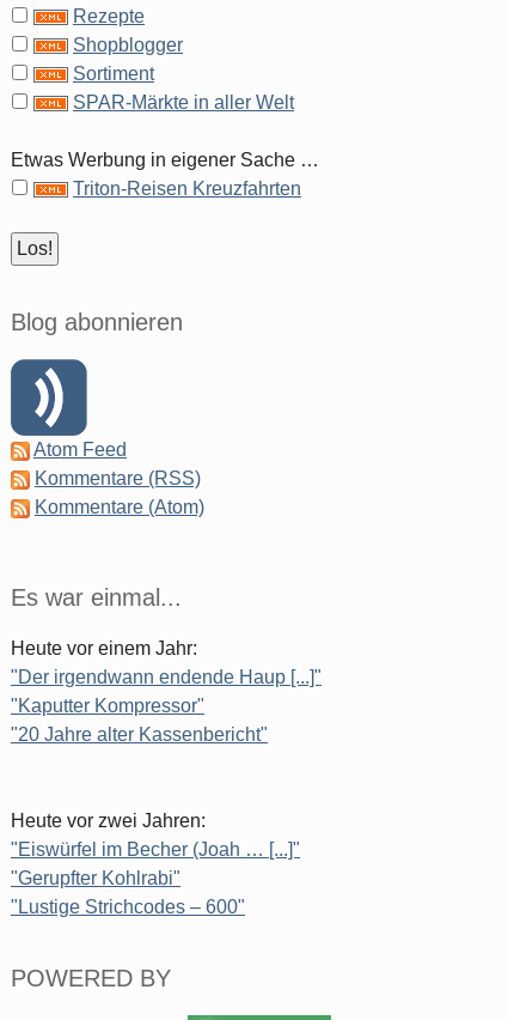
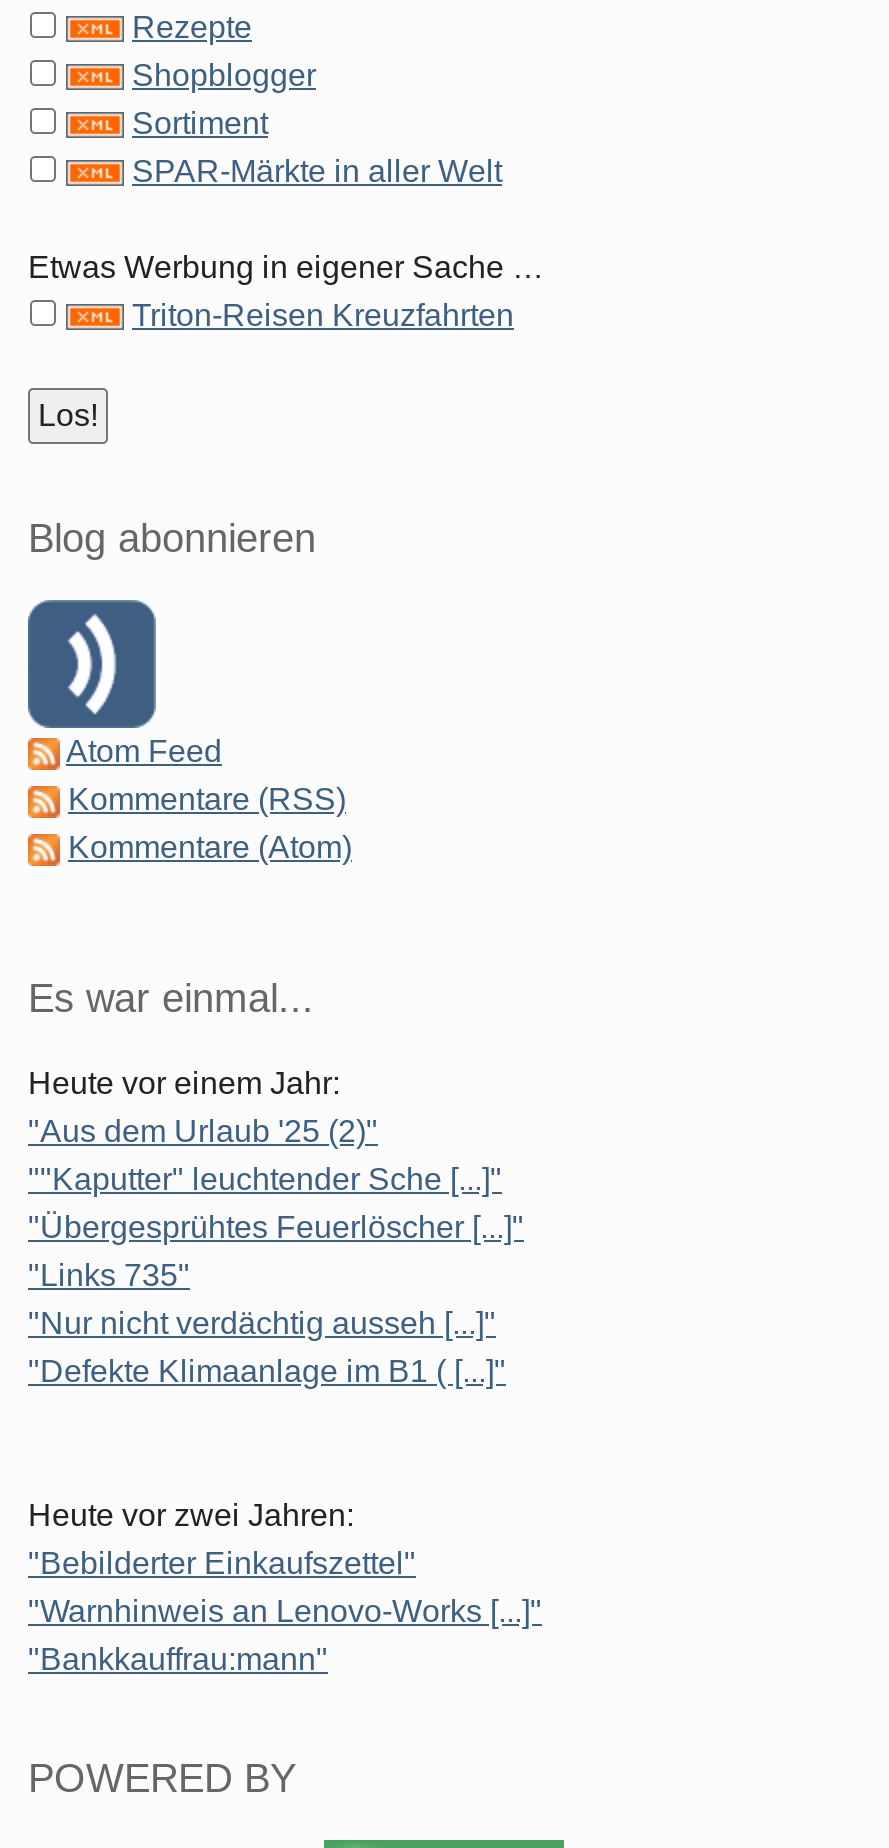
- "Der irgendwann endende Haup [...]"
- "Kaputter Kompressor"
- "20 Jahre alter Kassenbericht"
+ "Aus dem Urlaub '25 (2)"
+ ""Kaputter" leuchtender Sche [...]"
+ "Übergesprühtes Feuerlöscher [...]"
+ "Links 735"
+ "Nur nicht verdächtig ausseh [...]"
+ "Defekte Klimaanlage im B1 ( [...]"

- "Eiswürfel im Becher (Joah … [...]"
- "Gerupfter Kohlrabi"
- "Lustige Strichcodes – 600"
+ "Bebilderter Einkaufszettel"
+ "Warnhinweis an Lenovo-Works [...]"
+ "Bankkauffrau:mann"
